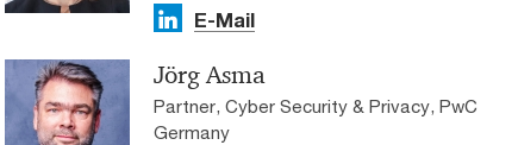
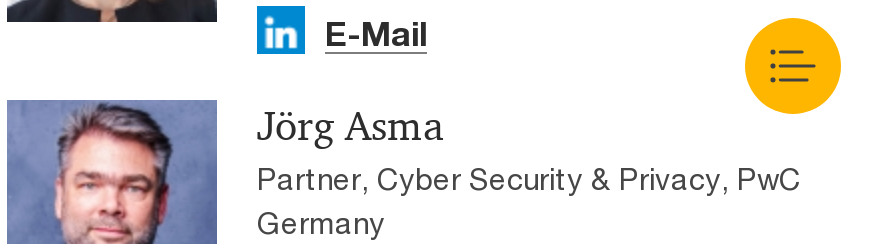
+ [image]
